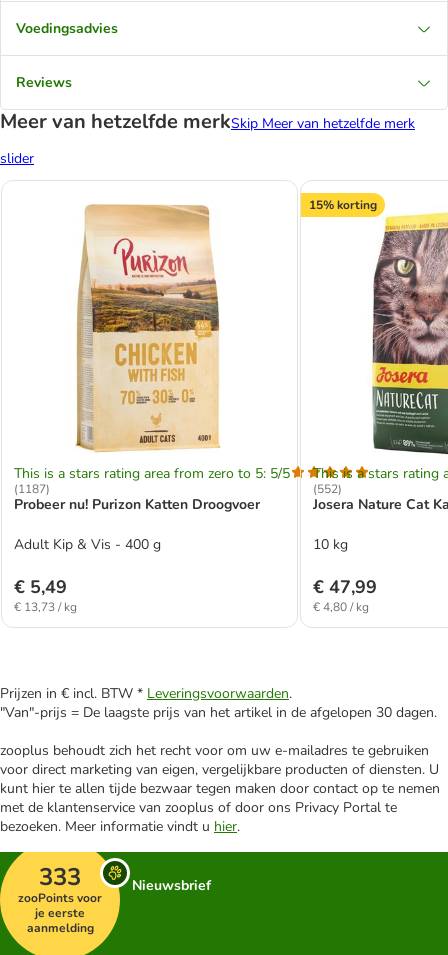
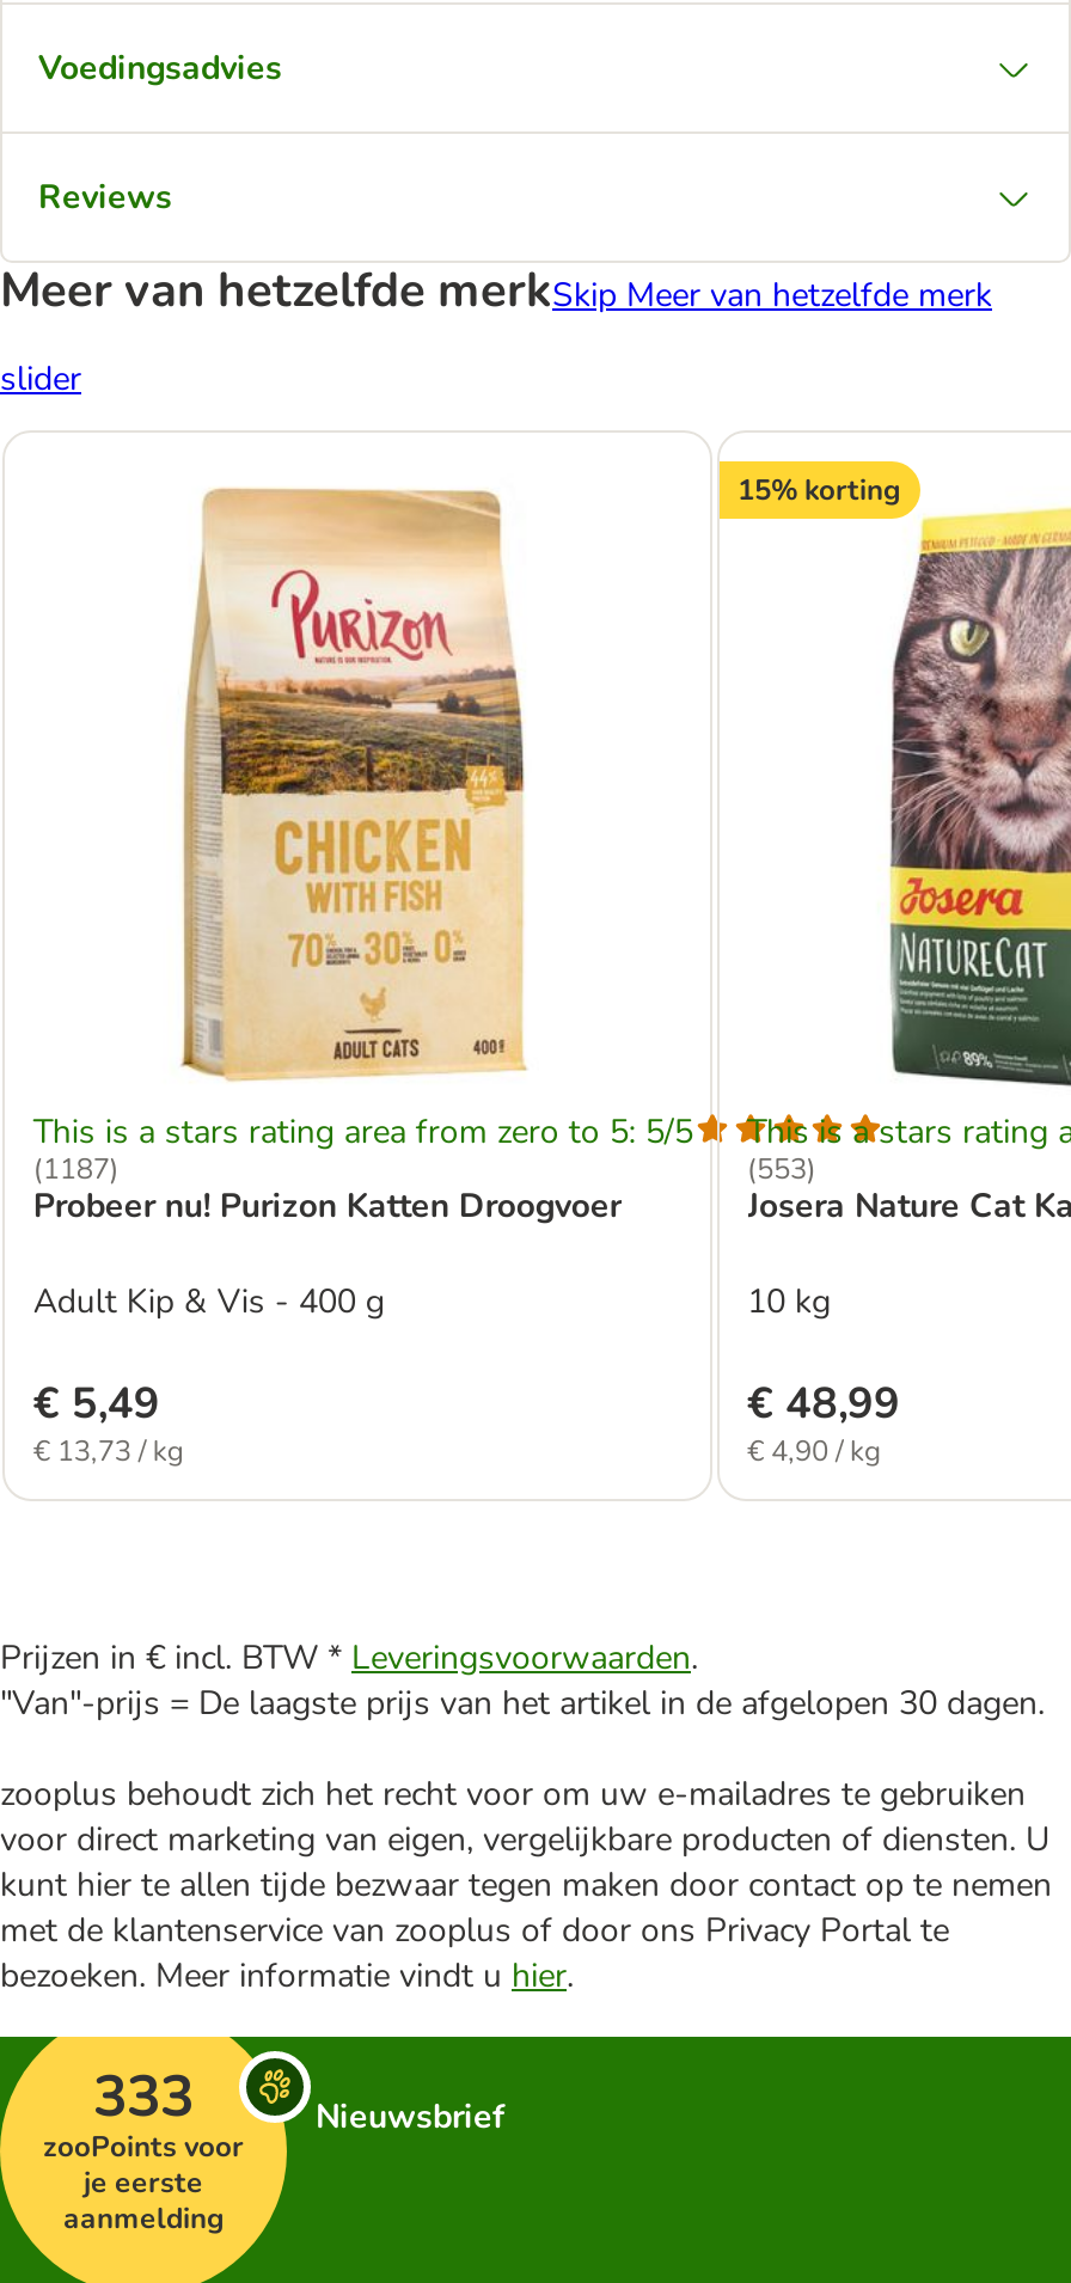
- (552)
+ (553)

- € 47,99
+ € 48,99

- € 4,80 / kg
+ € 4,90 / kg
